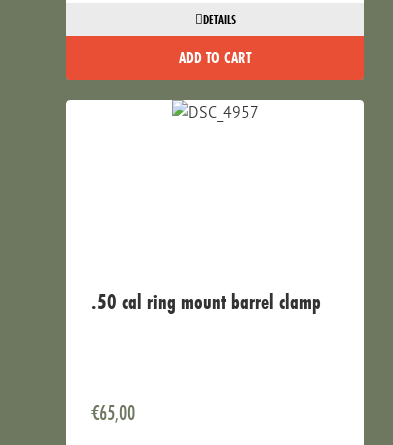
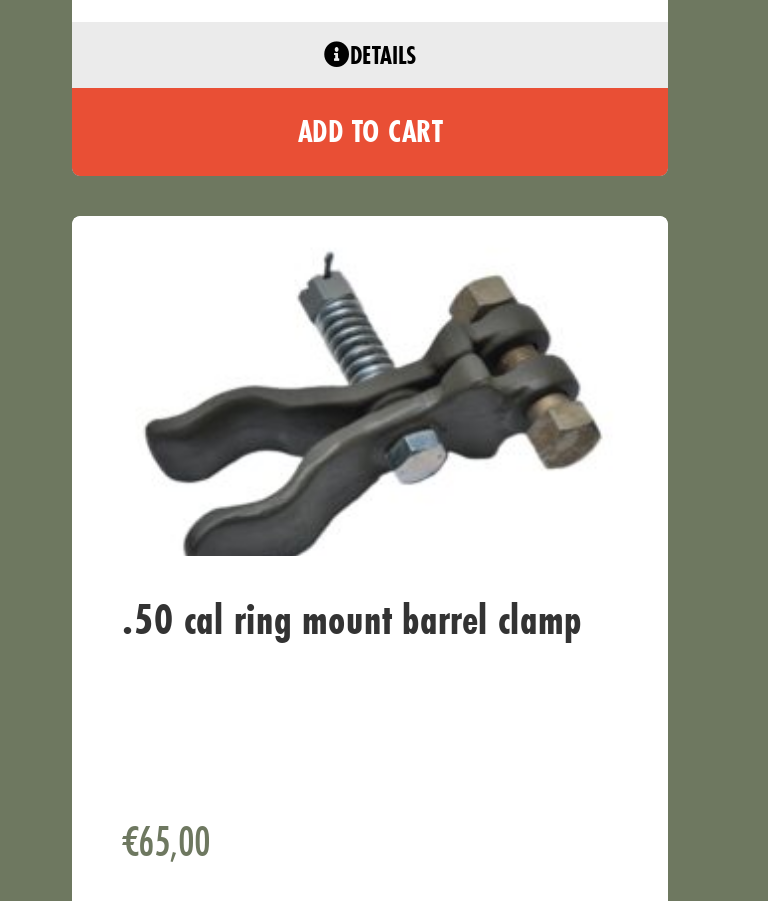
+ [image]
